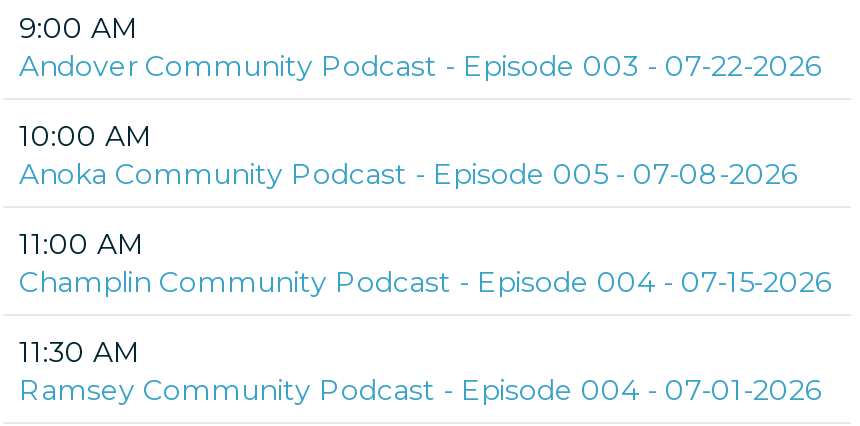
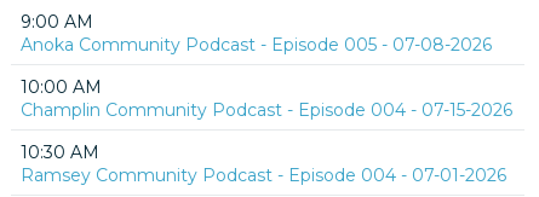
- Andover Community Podcast - Episode 003 - 07-22-2026
- 10:00 AM

- 11:00 AM
+ 10:00 AM

- 11:30 AM
+ 10:30 AM
